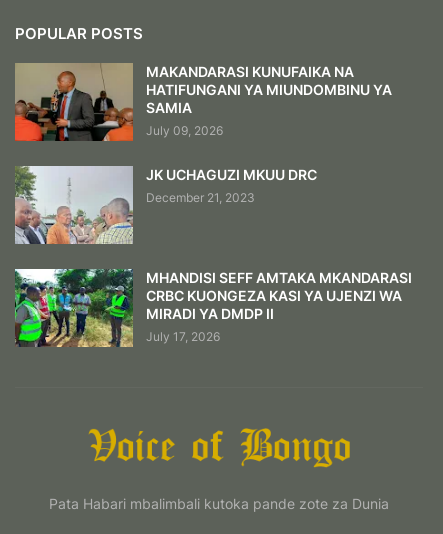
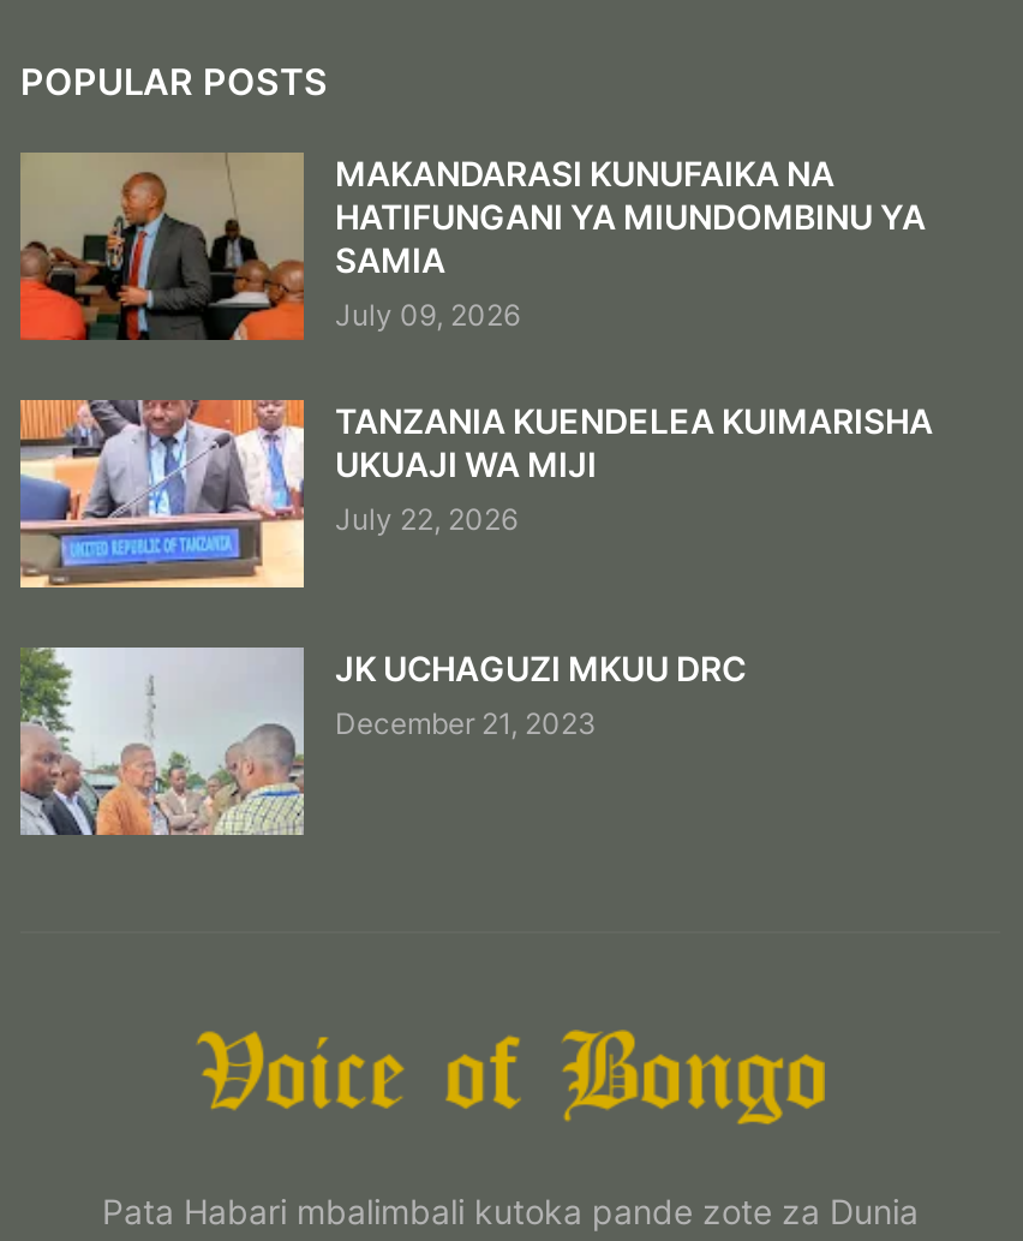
+ [image]
+ TANZANIA KUENDELEA KUIMARISHA
+ UKUAJI WA MIJI
+ July 22, 2026

moved down: [image] | JK UCHAGUZI MKUU DRC | December 21, 2023

- [image]
- MHANDISI SEFF AMTAKA MKANDARASI
- CRBC KUONGEZA KASI YA UJENZI WA
- MIRADI YA DMDP II
- July 17, 2026
